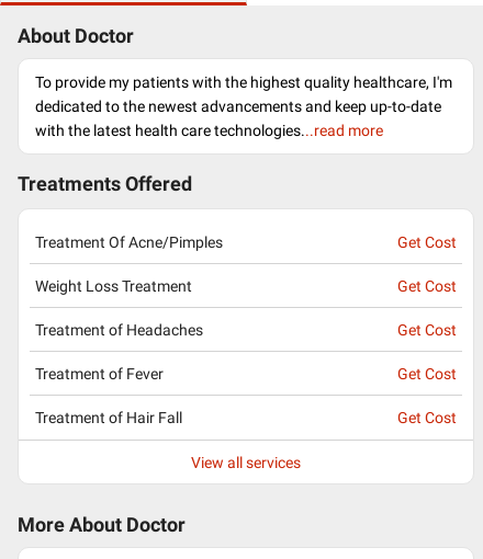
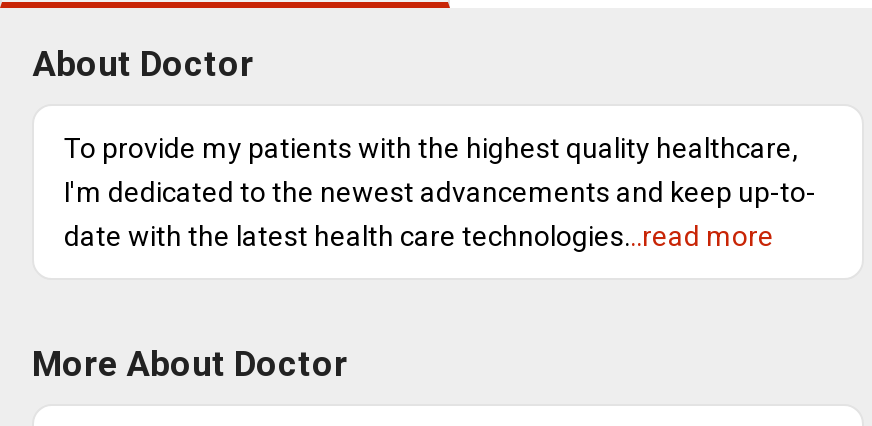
- To provide my patients with the highest quality healthcare, I'm
- dedicated to the newest advancements and keep up-to-date
- with the latest health care technologies...read more
- Treatments Offered
- Treatment Of Acne/Pimples
- Get Cost
- Weight Loss Treatment
- Get Cost
- Treatment of Headaches
- Get Cost
- Treatment of Fever
- Get Cost
- Treatment of Hair Fall
- Get Cost
- View all services
+ To provide my patients with the highest quality healthcare,
+ I'm dedicated to the newest advancements and keep up-to-
+ date with the latest health care technologies...read more
